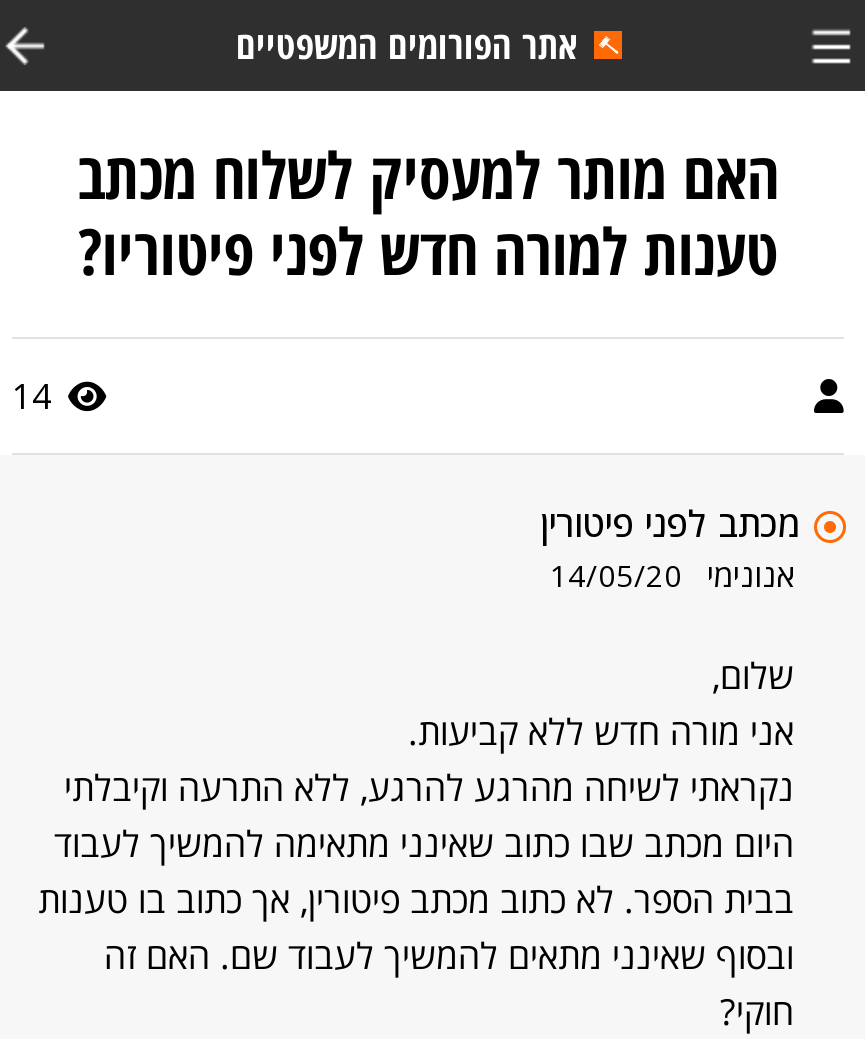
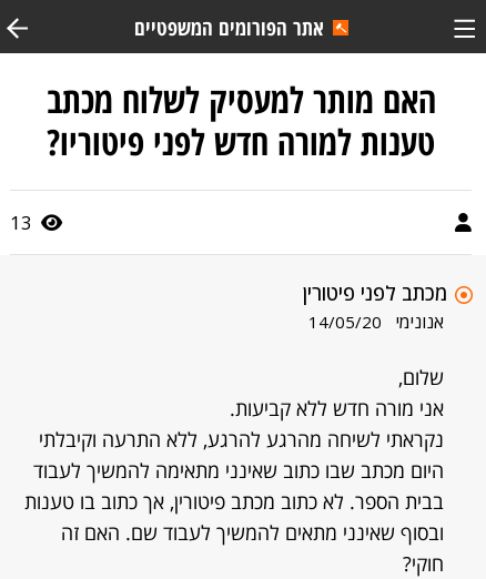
- 14
+ 13
